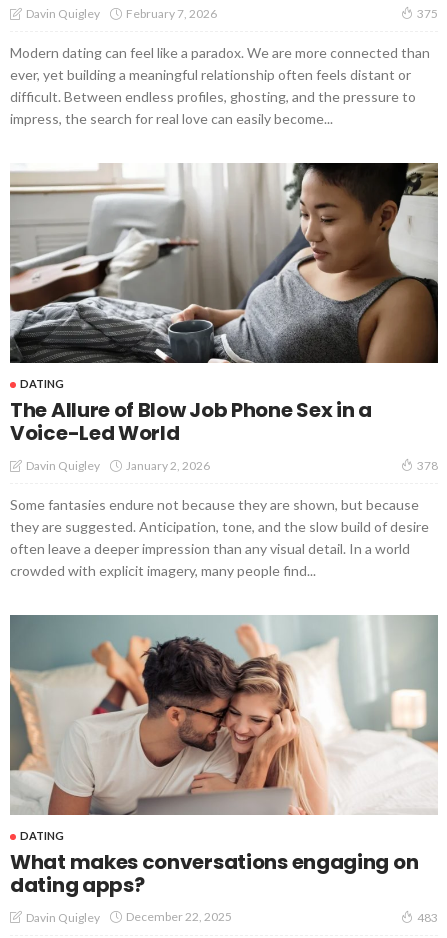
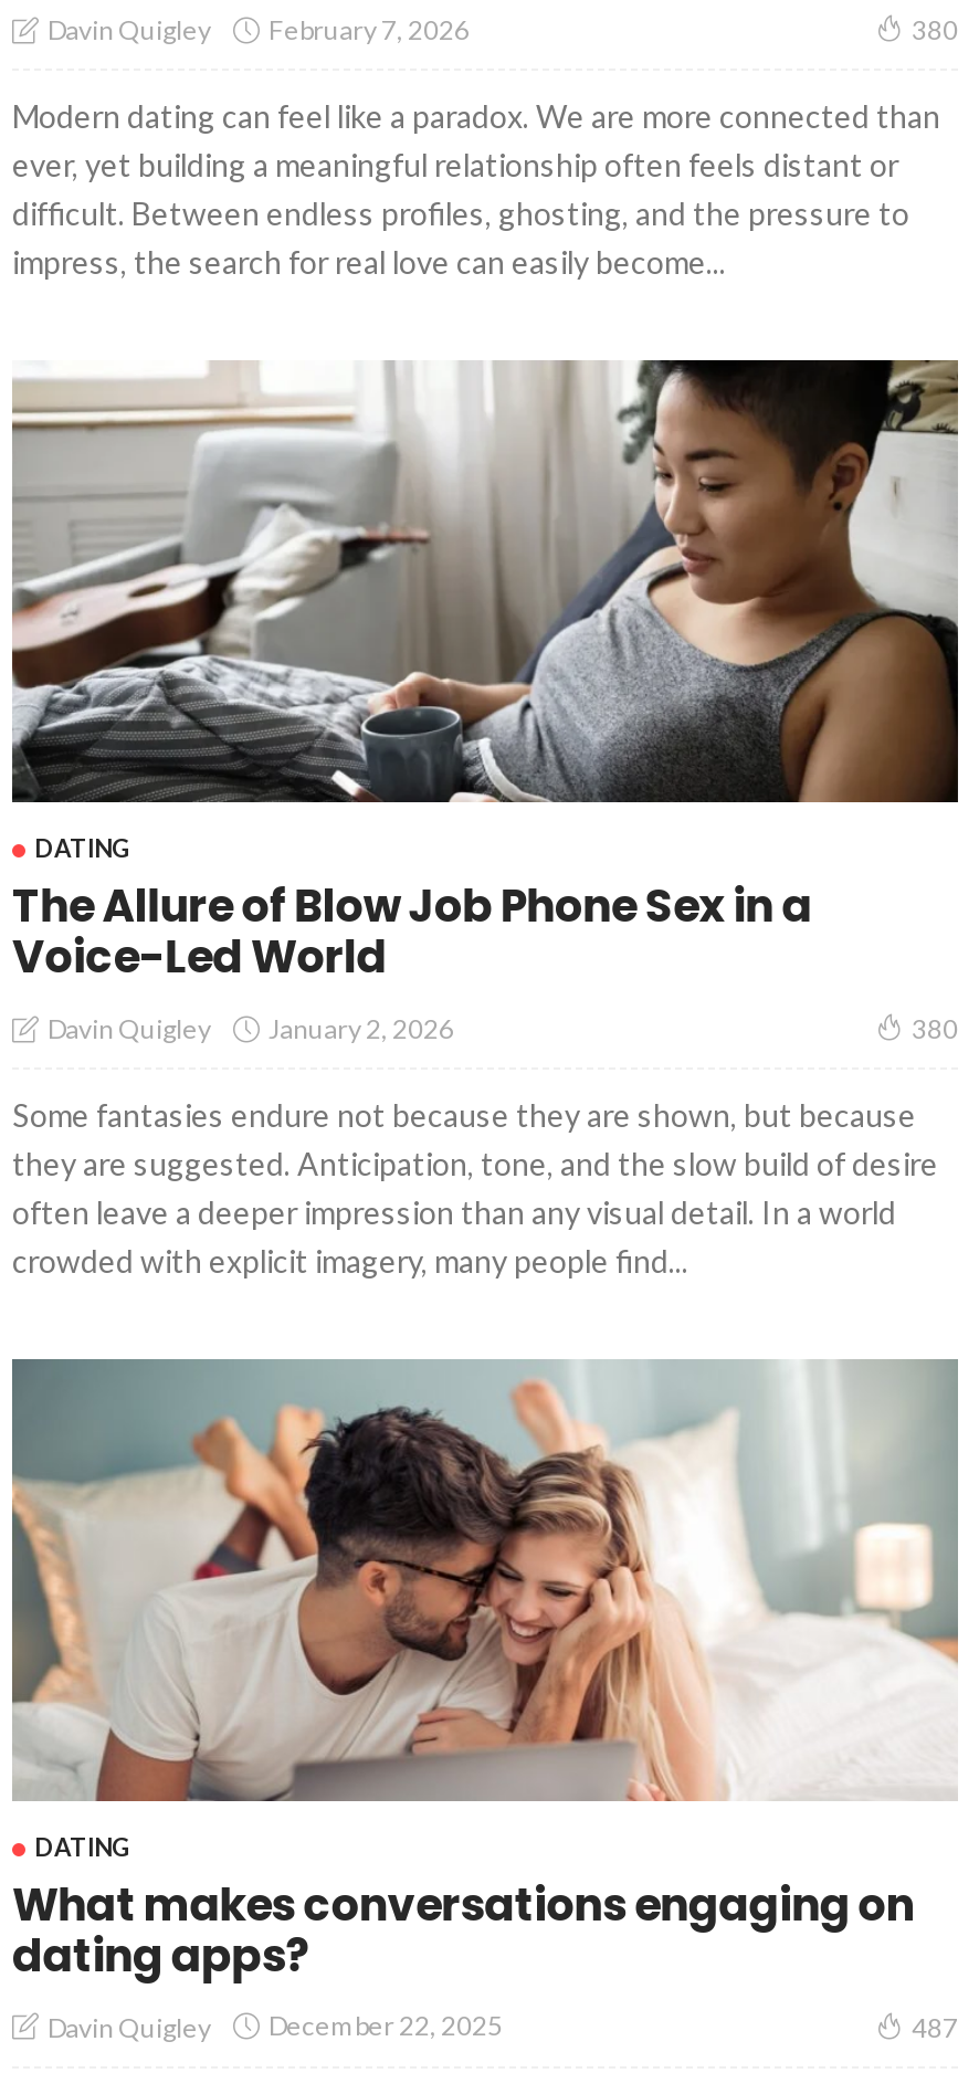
- 375
+ 380

- 378
+ 380

- 483
+ 487
